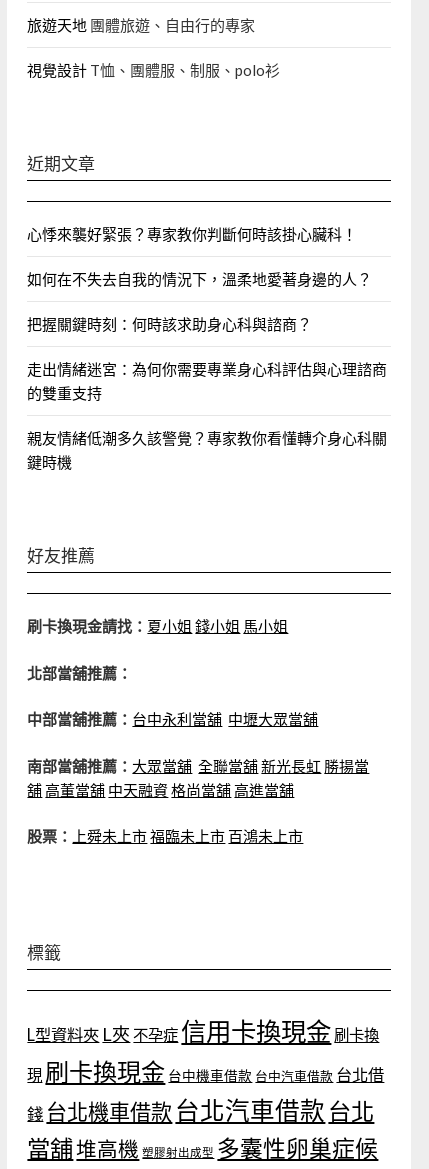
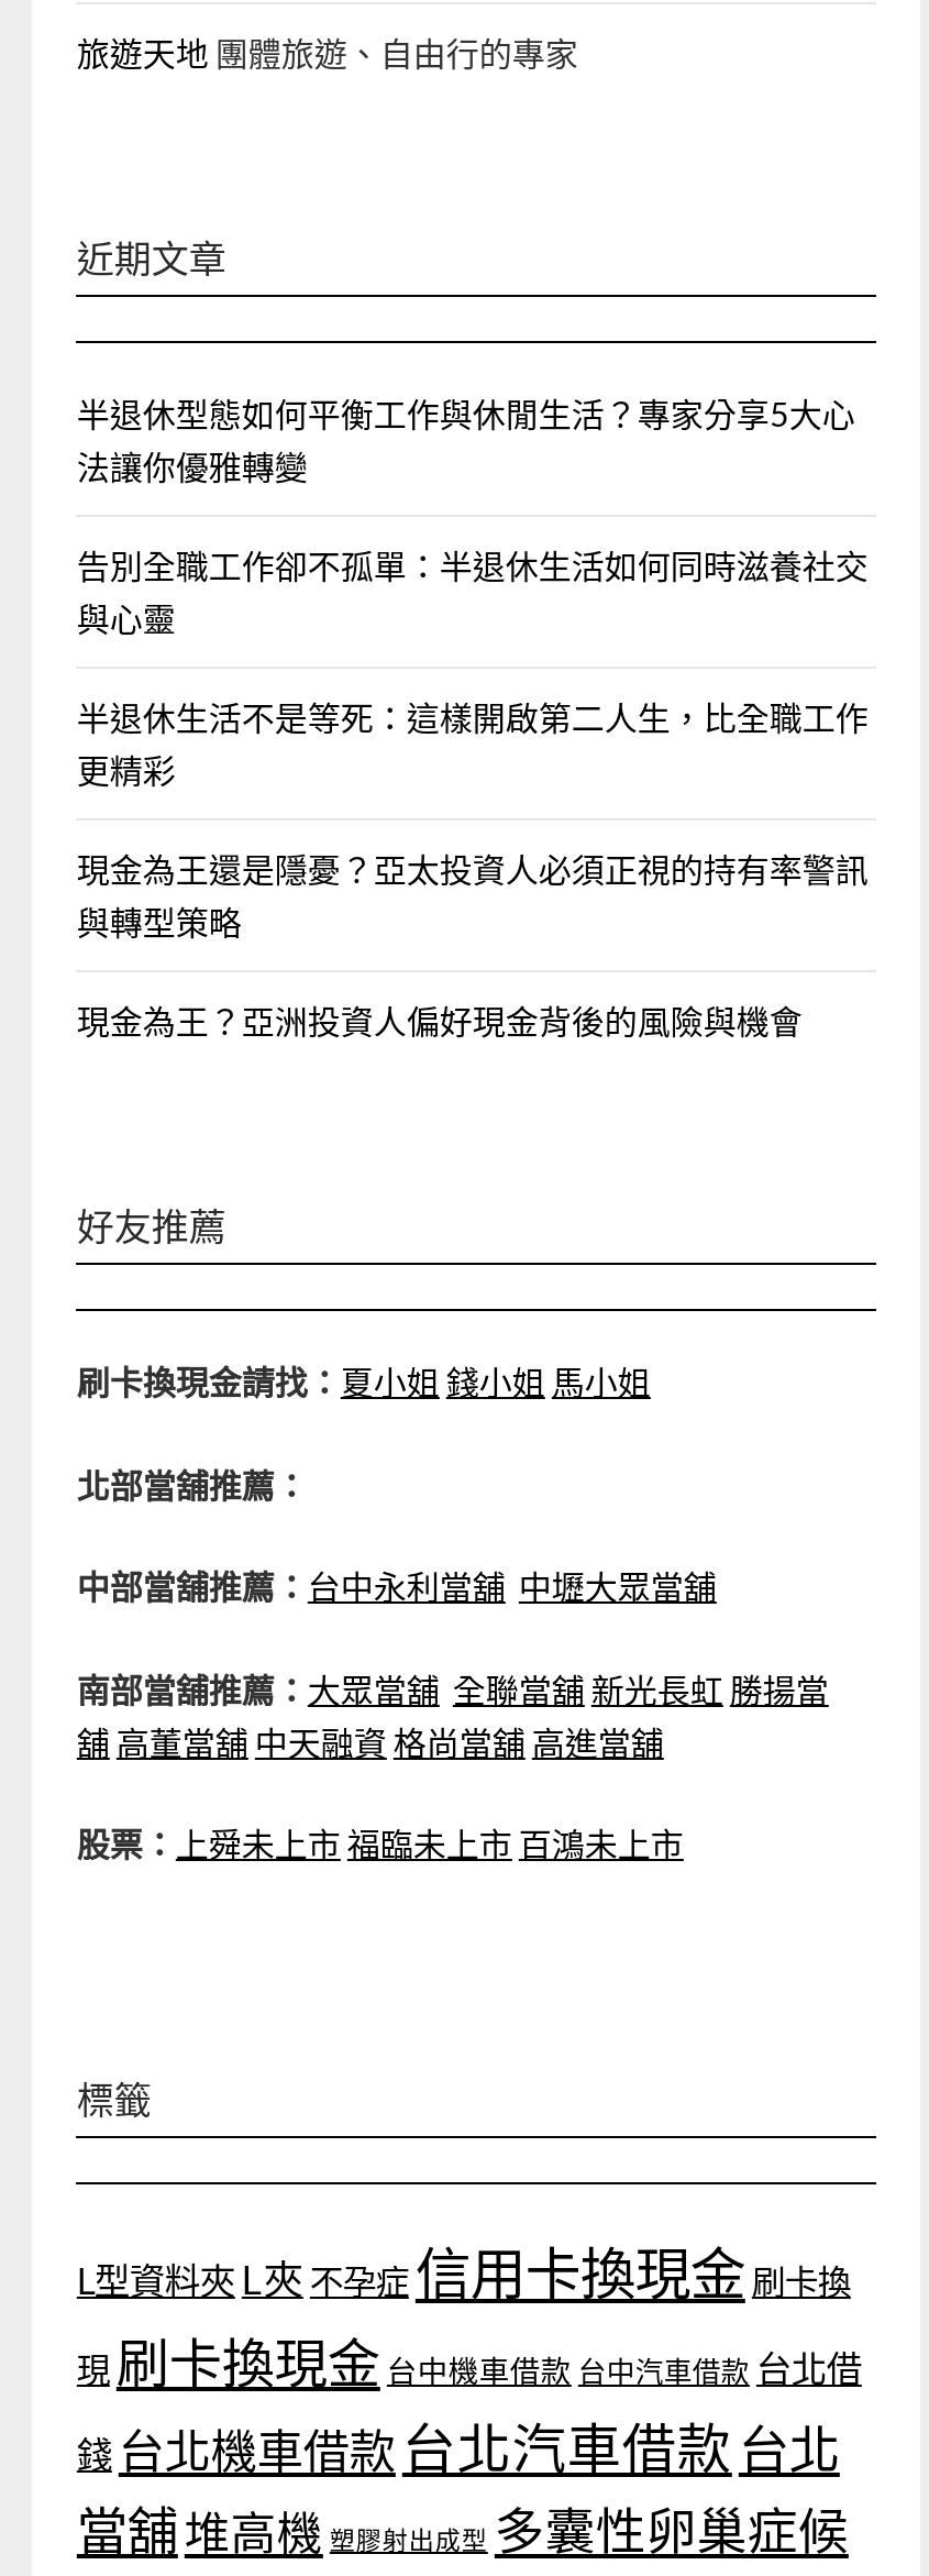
- 視覺設計T恤、團體服、制服、polo衫

moved up: 近期文章

- 心悸來襲好緊張？專家教你判斷何時該掛心臟科！
+ 半退休型態如何平衡工作與休閒生活？專家分享5大心
+ 法讓你優雅轉變

- 如何在不失去自我的情況下，溫柔地愛著身邊的人？
+ 告別全職工作卻不孤單：半退休生活如何同時滋養社交
+ 與心靈

- 把握關鍵時刻：何時該求助身心科與諮商？
+ 半退休生活不是等死：這樣開啟第二人生，比全職工作
+ 更精彩

- 走出情緒迷宮：為何你需要專業身心科評估與心理諮商
- 的雙重支持
+ 現金為王還是隱憂？亞太投資人必須正視的持有率警訊
+ 與轉型策略

- 親友情緒低潮多久該警覺？專家教你看懂轉介身心科關
- 鍵時機
+ 現金為王？亞洲投資人偏好現金背後的風險與機會
